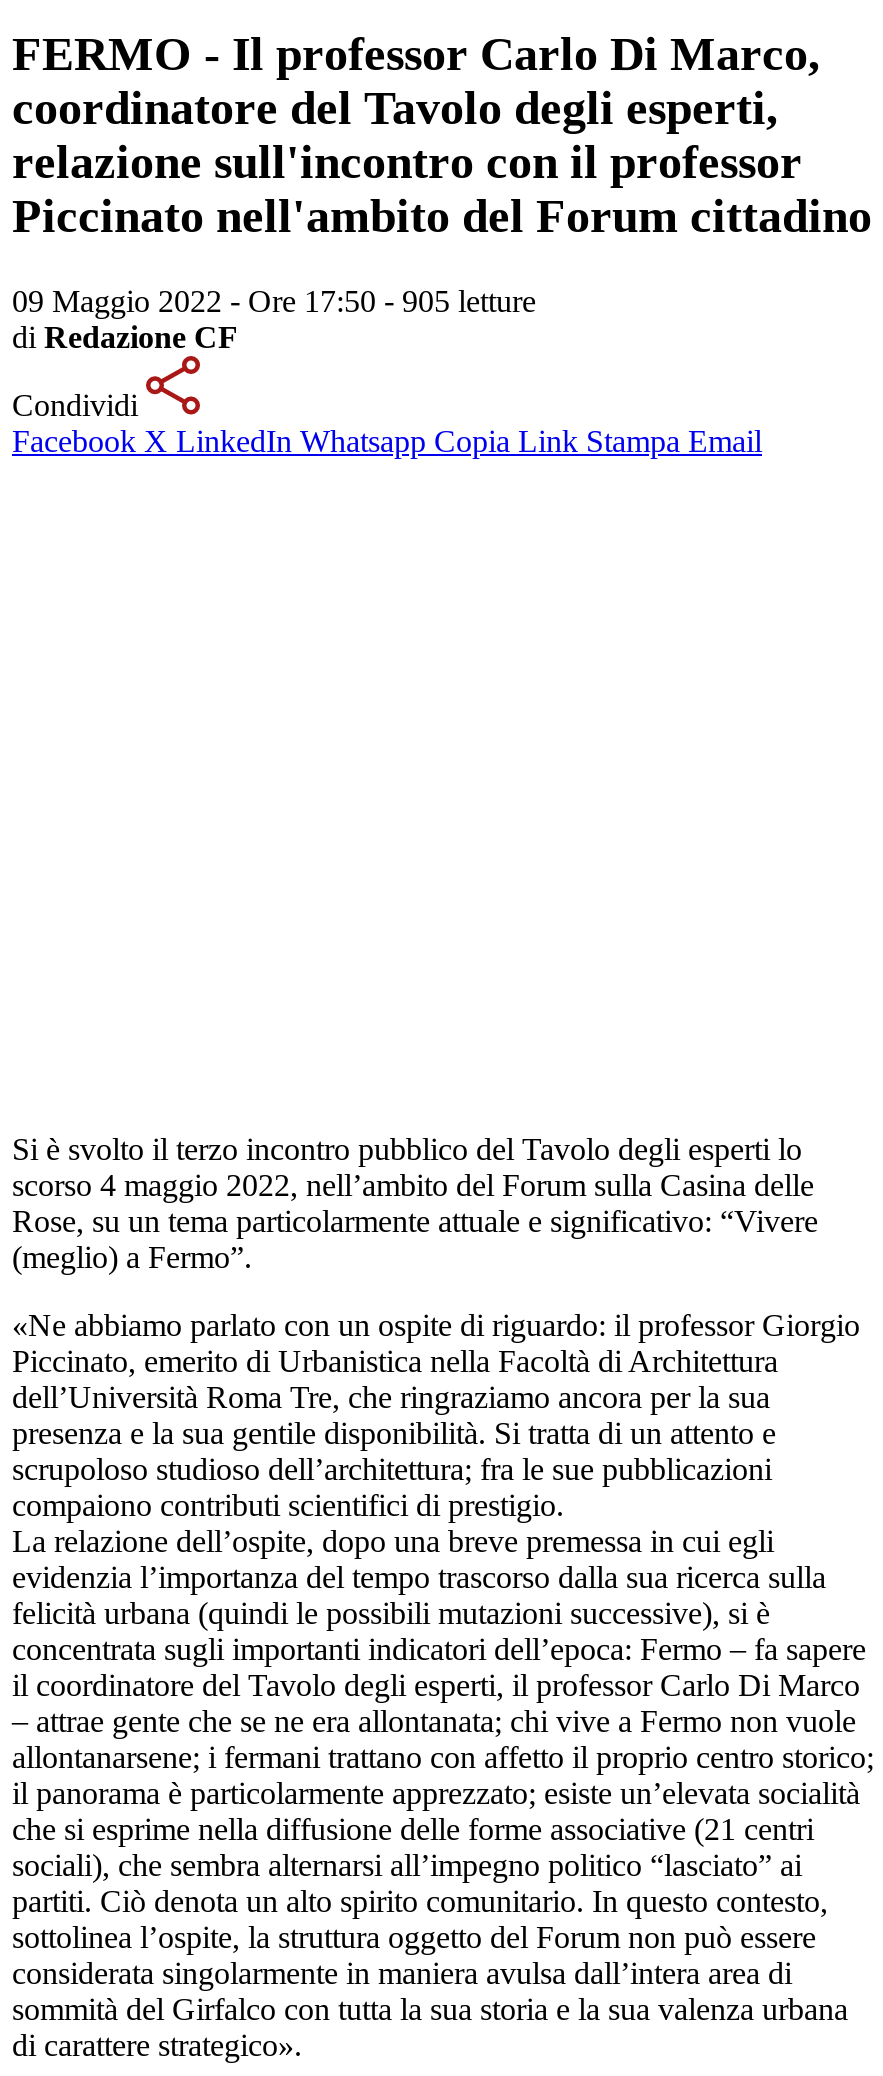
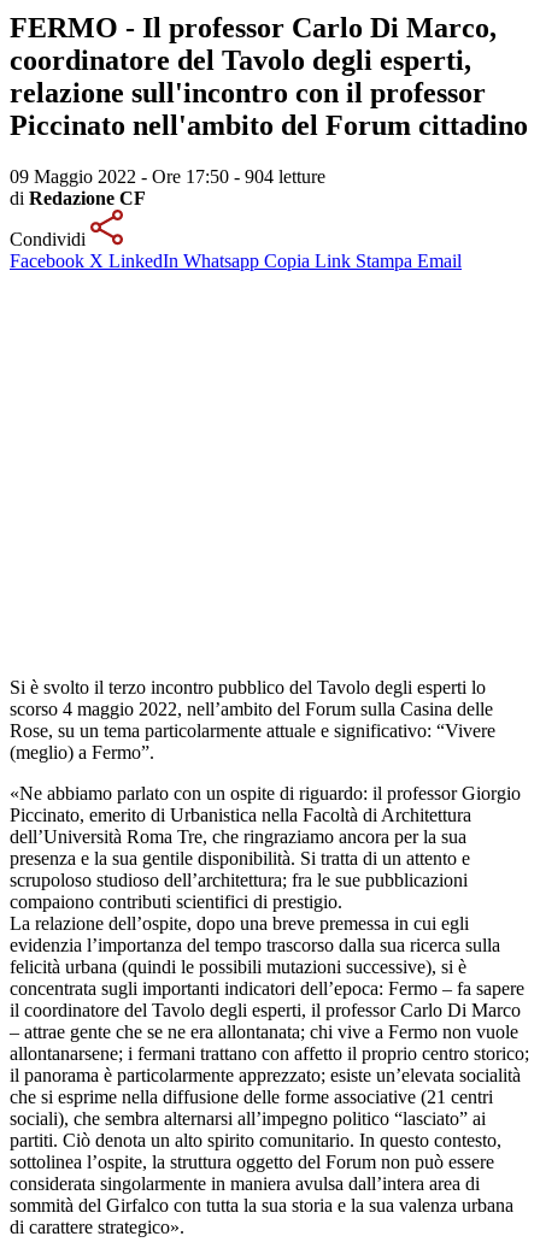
- 09 Maggio 2022 - Ore 17:50 - 905 letture
+ 09 Maggio 2022 - Ore 17:50 - 904 letture
